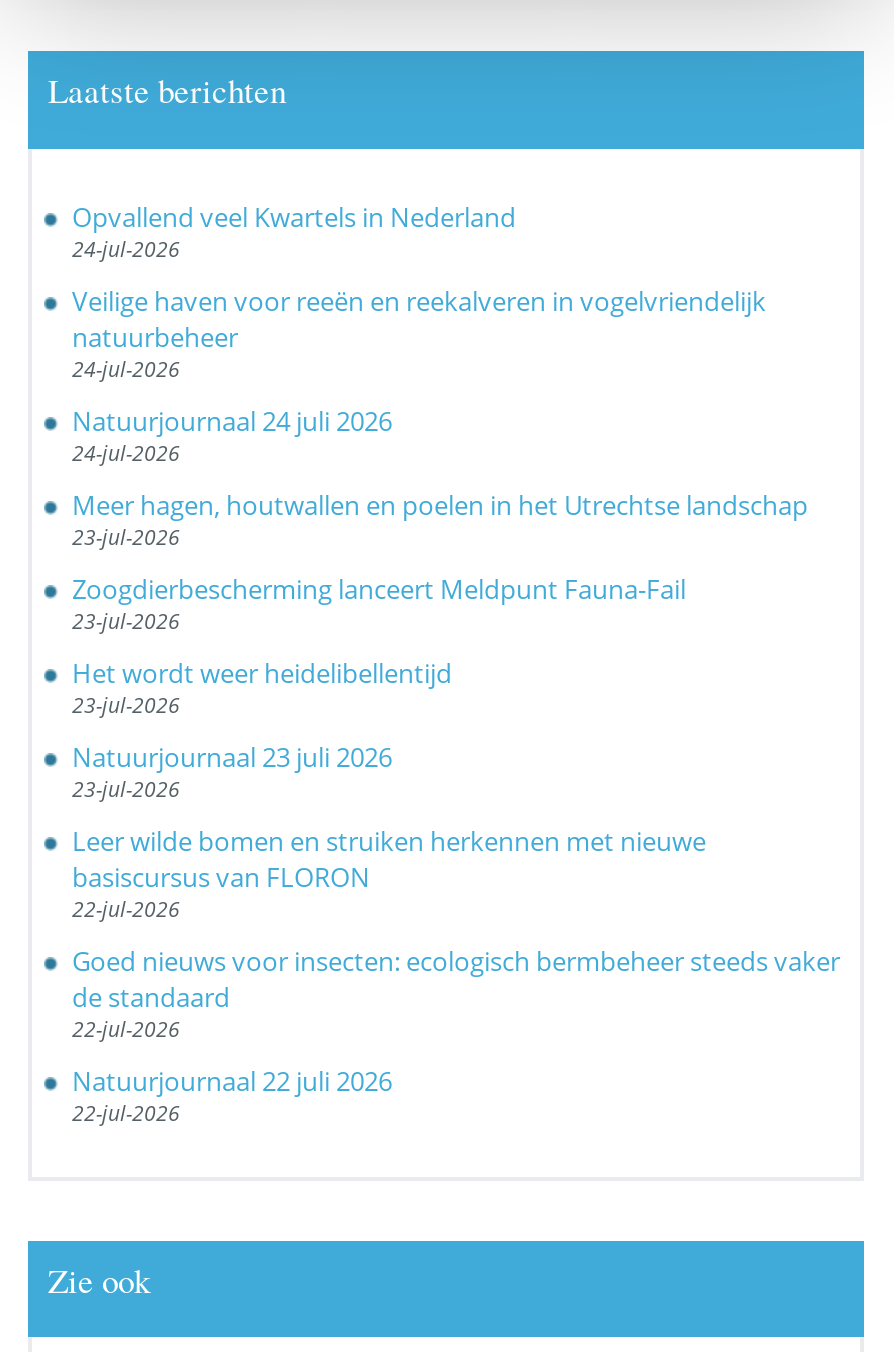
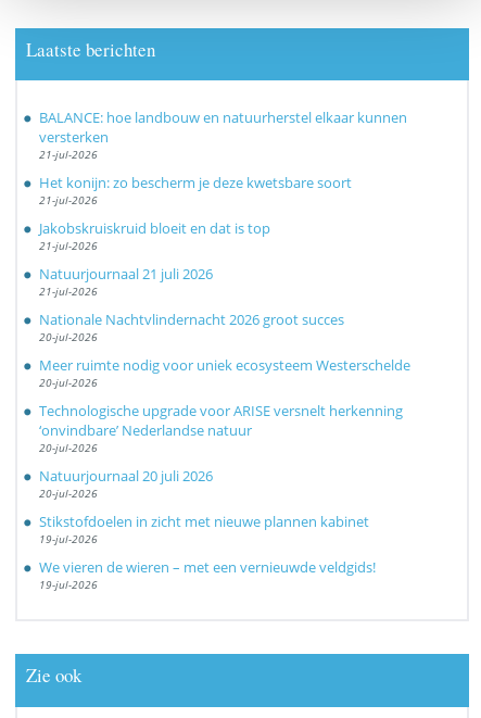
- Opvallend veel Kwartels in Nederland
- 24-jul-2026
+ BALANCE: hoe landbouw en natuurherstel elkaar kunnen
+ versterken
+ 21-jul-2026

- Veilige haven voor reeën en reekalveren in vogelvriendelijk
- natuurbeheer
- 24-jul-2026
+ Het konijn: zo bescherm je deze kwetsbare soort
+ 21-jul-2026

- Natuurjournaal 24 juli 2026
- 24-jul-2026
+ Jakobskruiskruid bloeit en dat is top
+ 21-jul-2026

- Meer hagen, houtwallen en poelen in het Utrechtse landschap
- 23-jul-2026
+ Natuurjournaal 21 juli 2026
+ 21-jul-2026

- Zoogdierbescherming lanceert Meldpunt Fauna-Fail
- 23-jul-2026
+ Nationale Nachtvlindernacht 2026 groot succes
+ 20-jul-2026

- Het wordt weer heidelibellentijd
- 23-jul-2026
+ Meer ruimte nodig voor uniek ecosysteem Westerschelde
+ 20-jul-2026

- Natuurjournaal 23 juli 2026
- 23-jul-2026
+ Technologische upgrade voor ARISE versnelt herkenning
+ ‘onvindbare’ Nederlandse natuur
+ 20-jul-2026

- Leer wilde bomen en struiken herkennen met nieuwe
- basiscursus van FLORON
- 22-jul-2026
+ Natuurjournaal 20 juli 2026
+ 20-jul-2026

- Goed nieuws voor insecten: ecologisch bermbeheer steeds vaker
- de standaard
- 22-jul-2026
+ Stikstofdoelen in zicht met nieuwe plannen kabinet
+ 19-jul-2026

- Natuurjournaal 22 juli 2026
- 22-jul-2026
+ We vieren de wieren – met een vernieuwde veldgids!
+ 19-jul-2026
